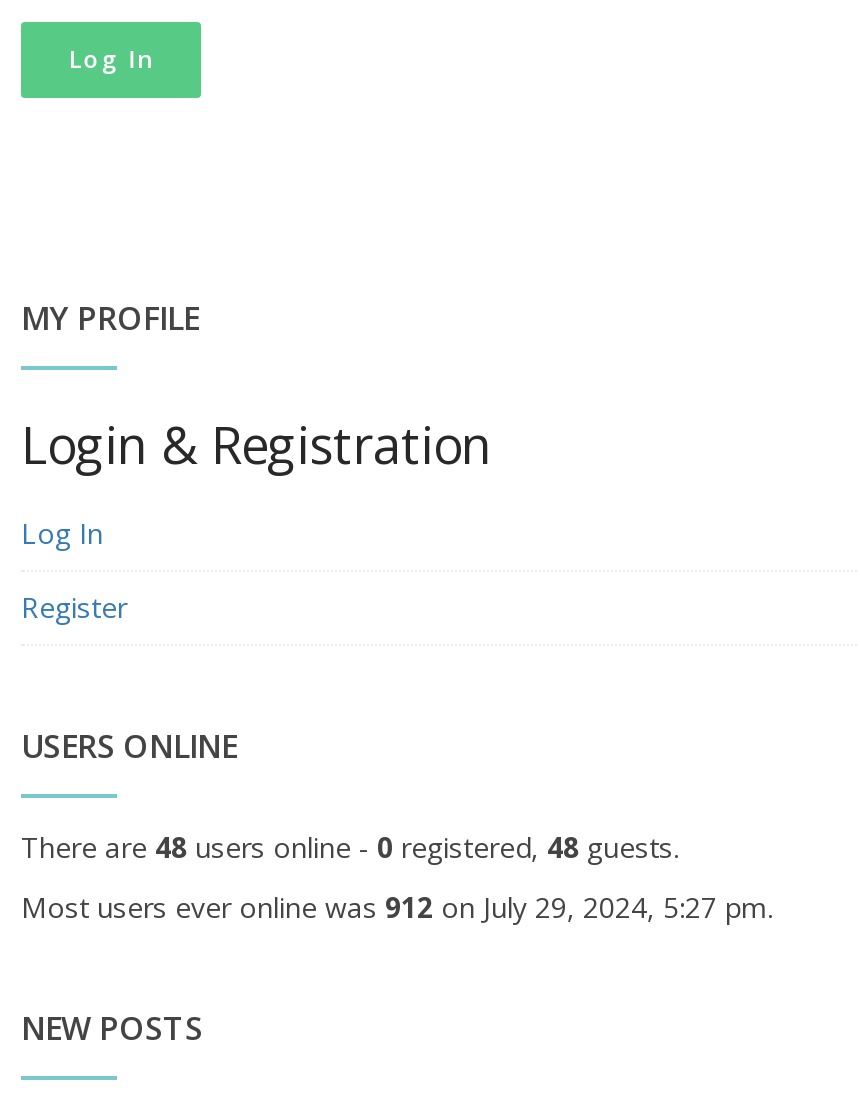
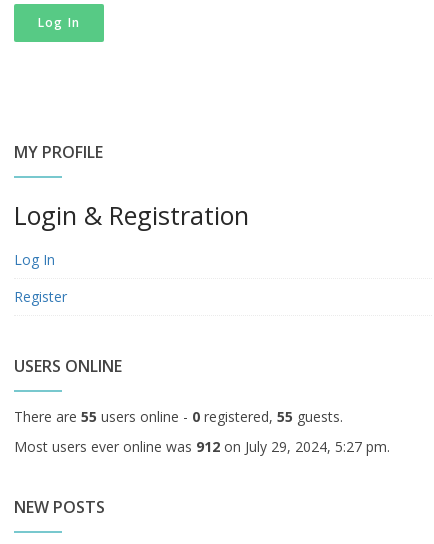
- There are 48 users online - 0 registered, 48 guests.
+ There are 55 users online - 0 registered, 55 guests.
